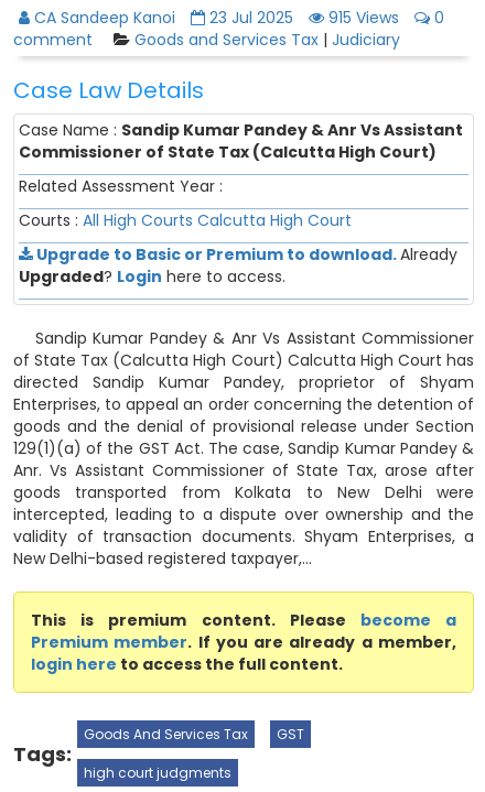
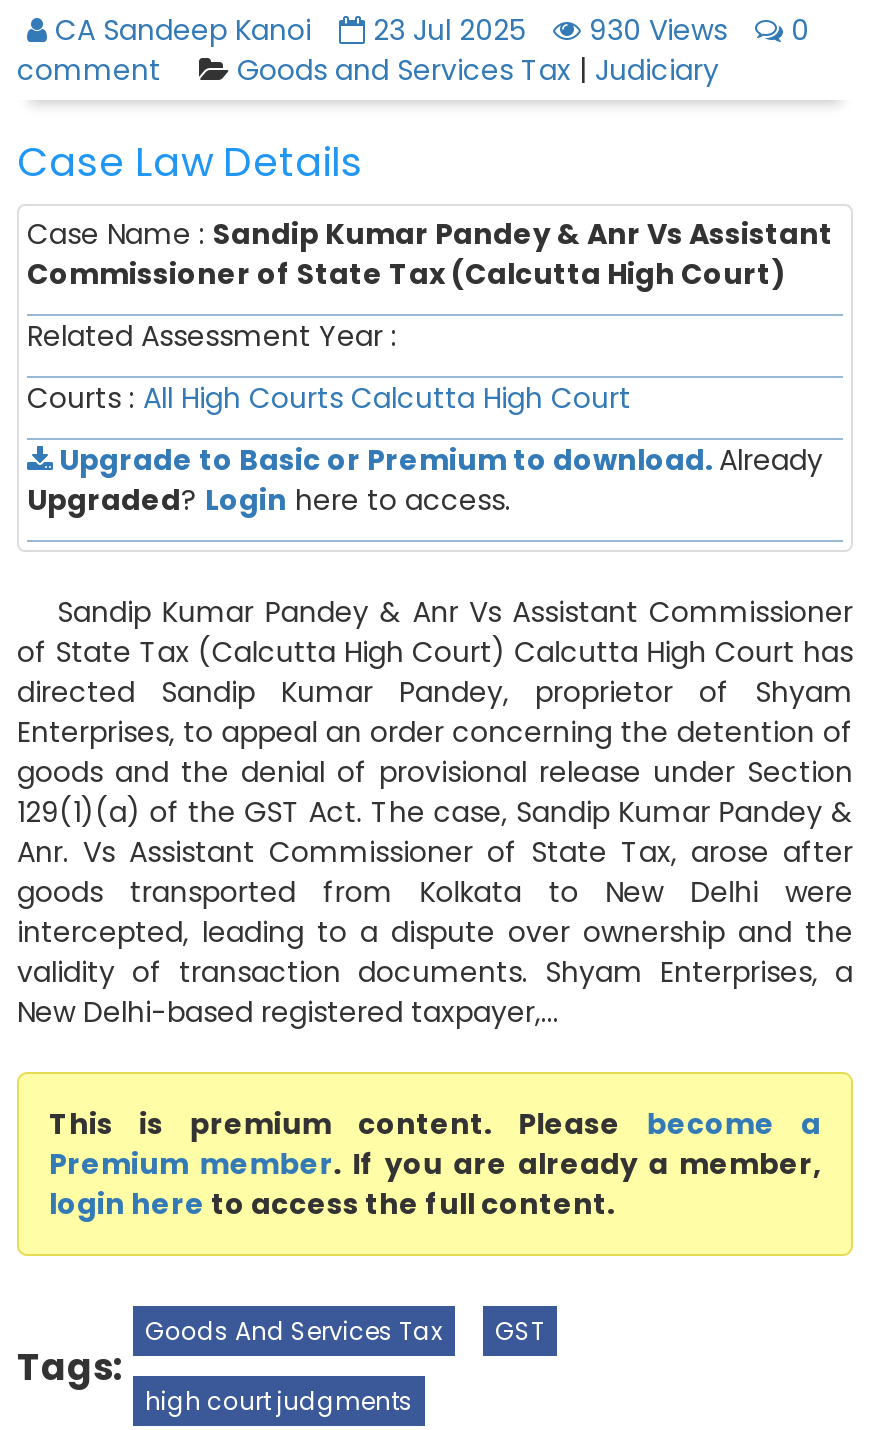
- CA Sandeep Kanoi 23 Jul 2025 915 Views 0
+ CA Sandeep Kanoi 23 Jul 2025 930 Views 0
